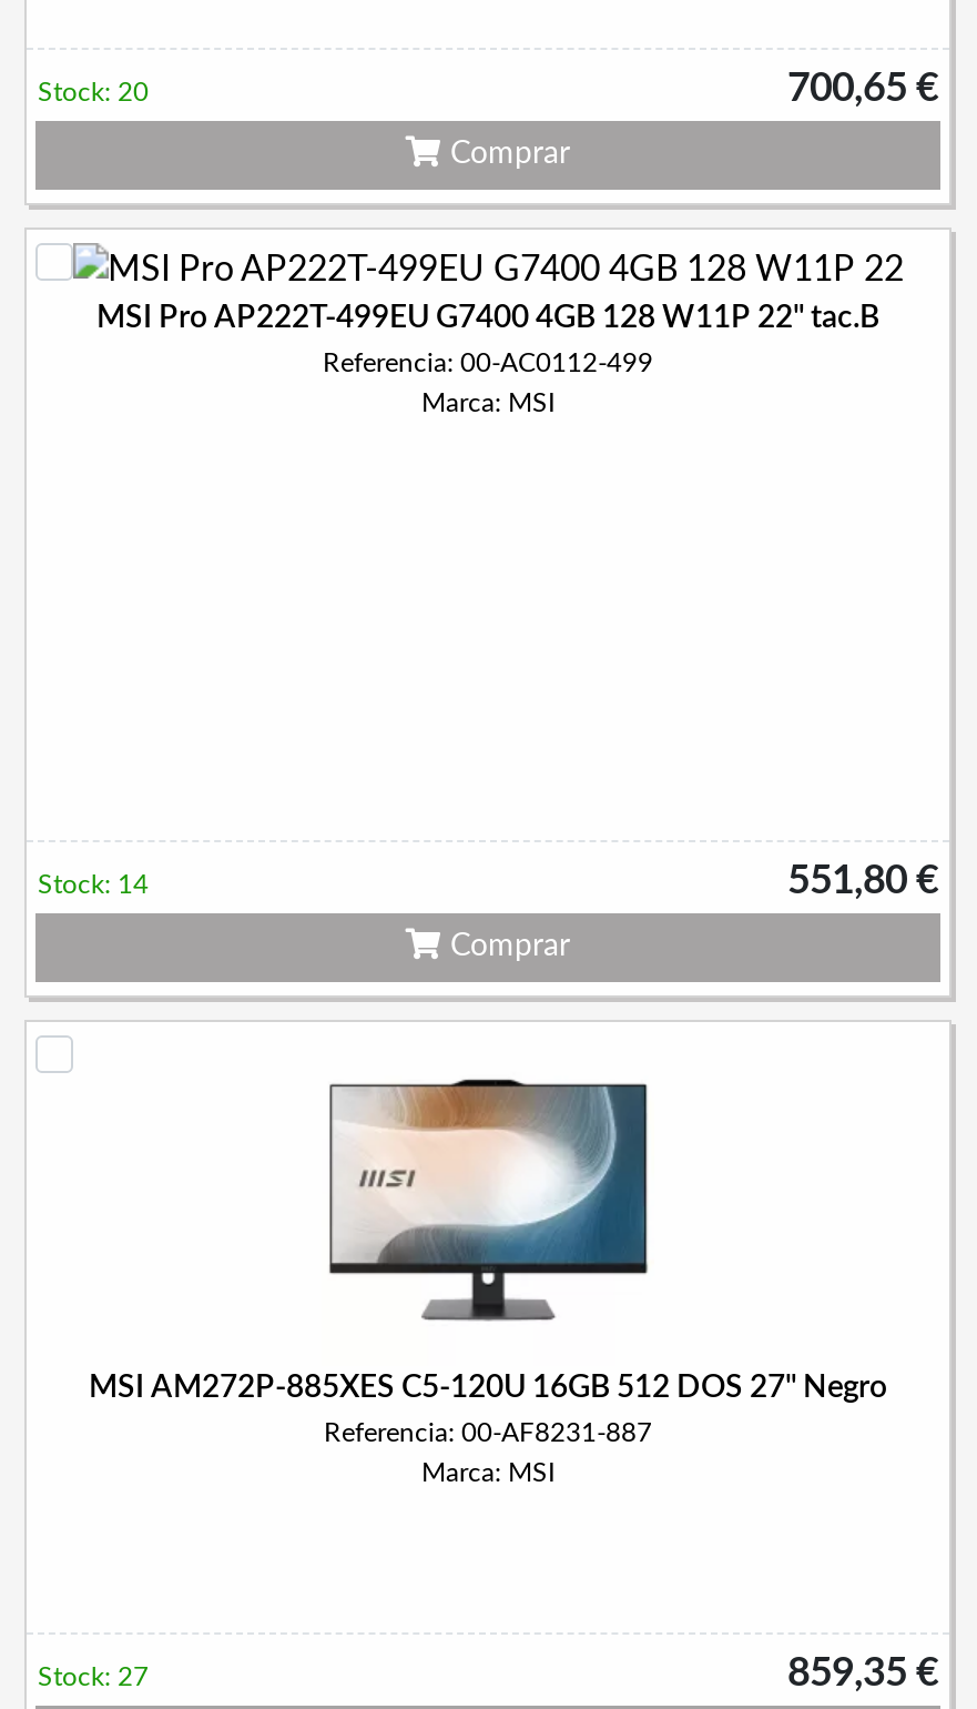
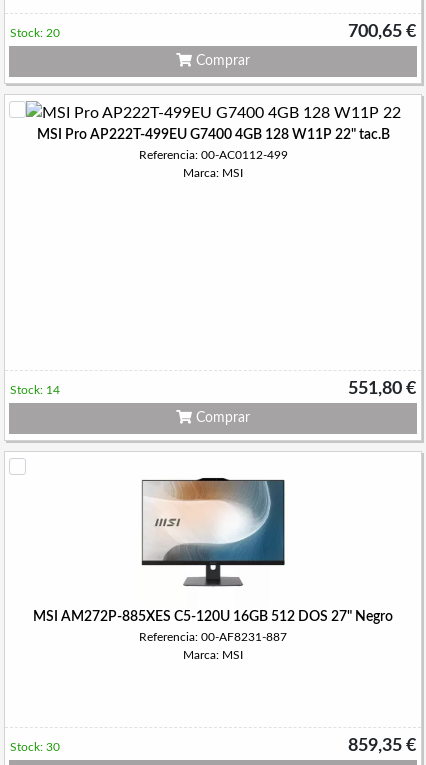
- Stock: 27
+ Stock: 30
